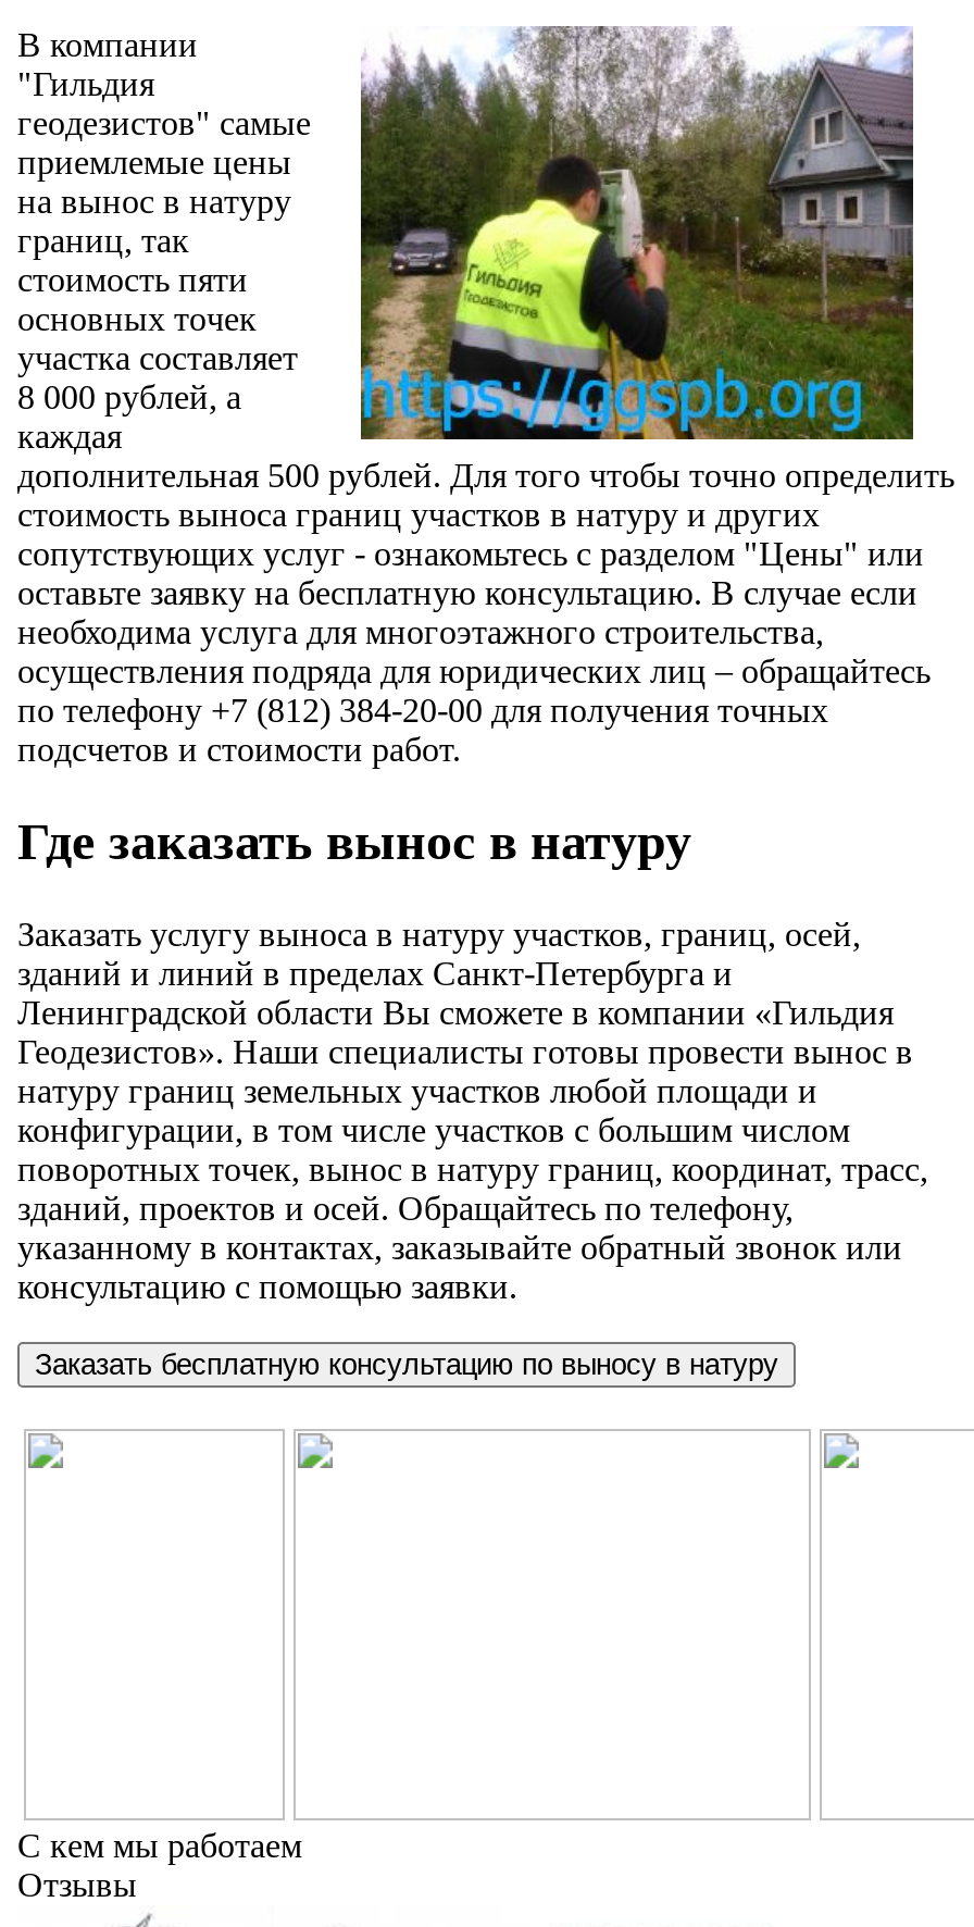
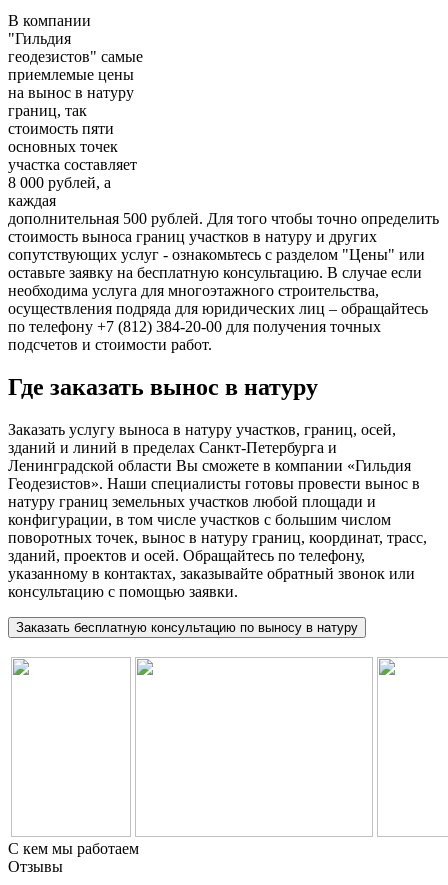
- [image]
